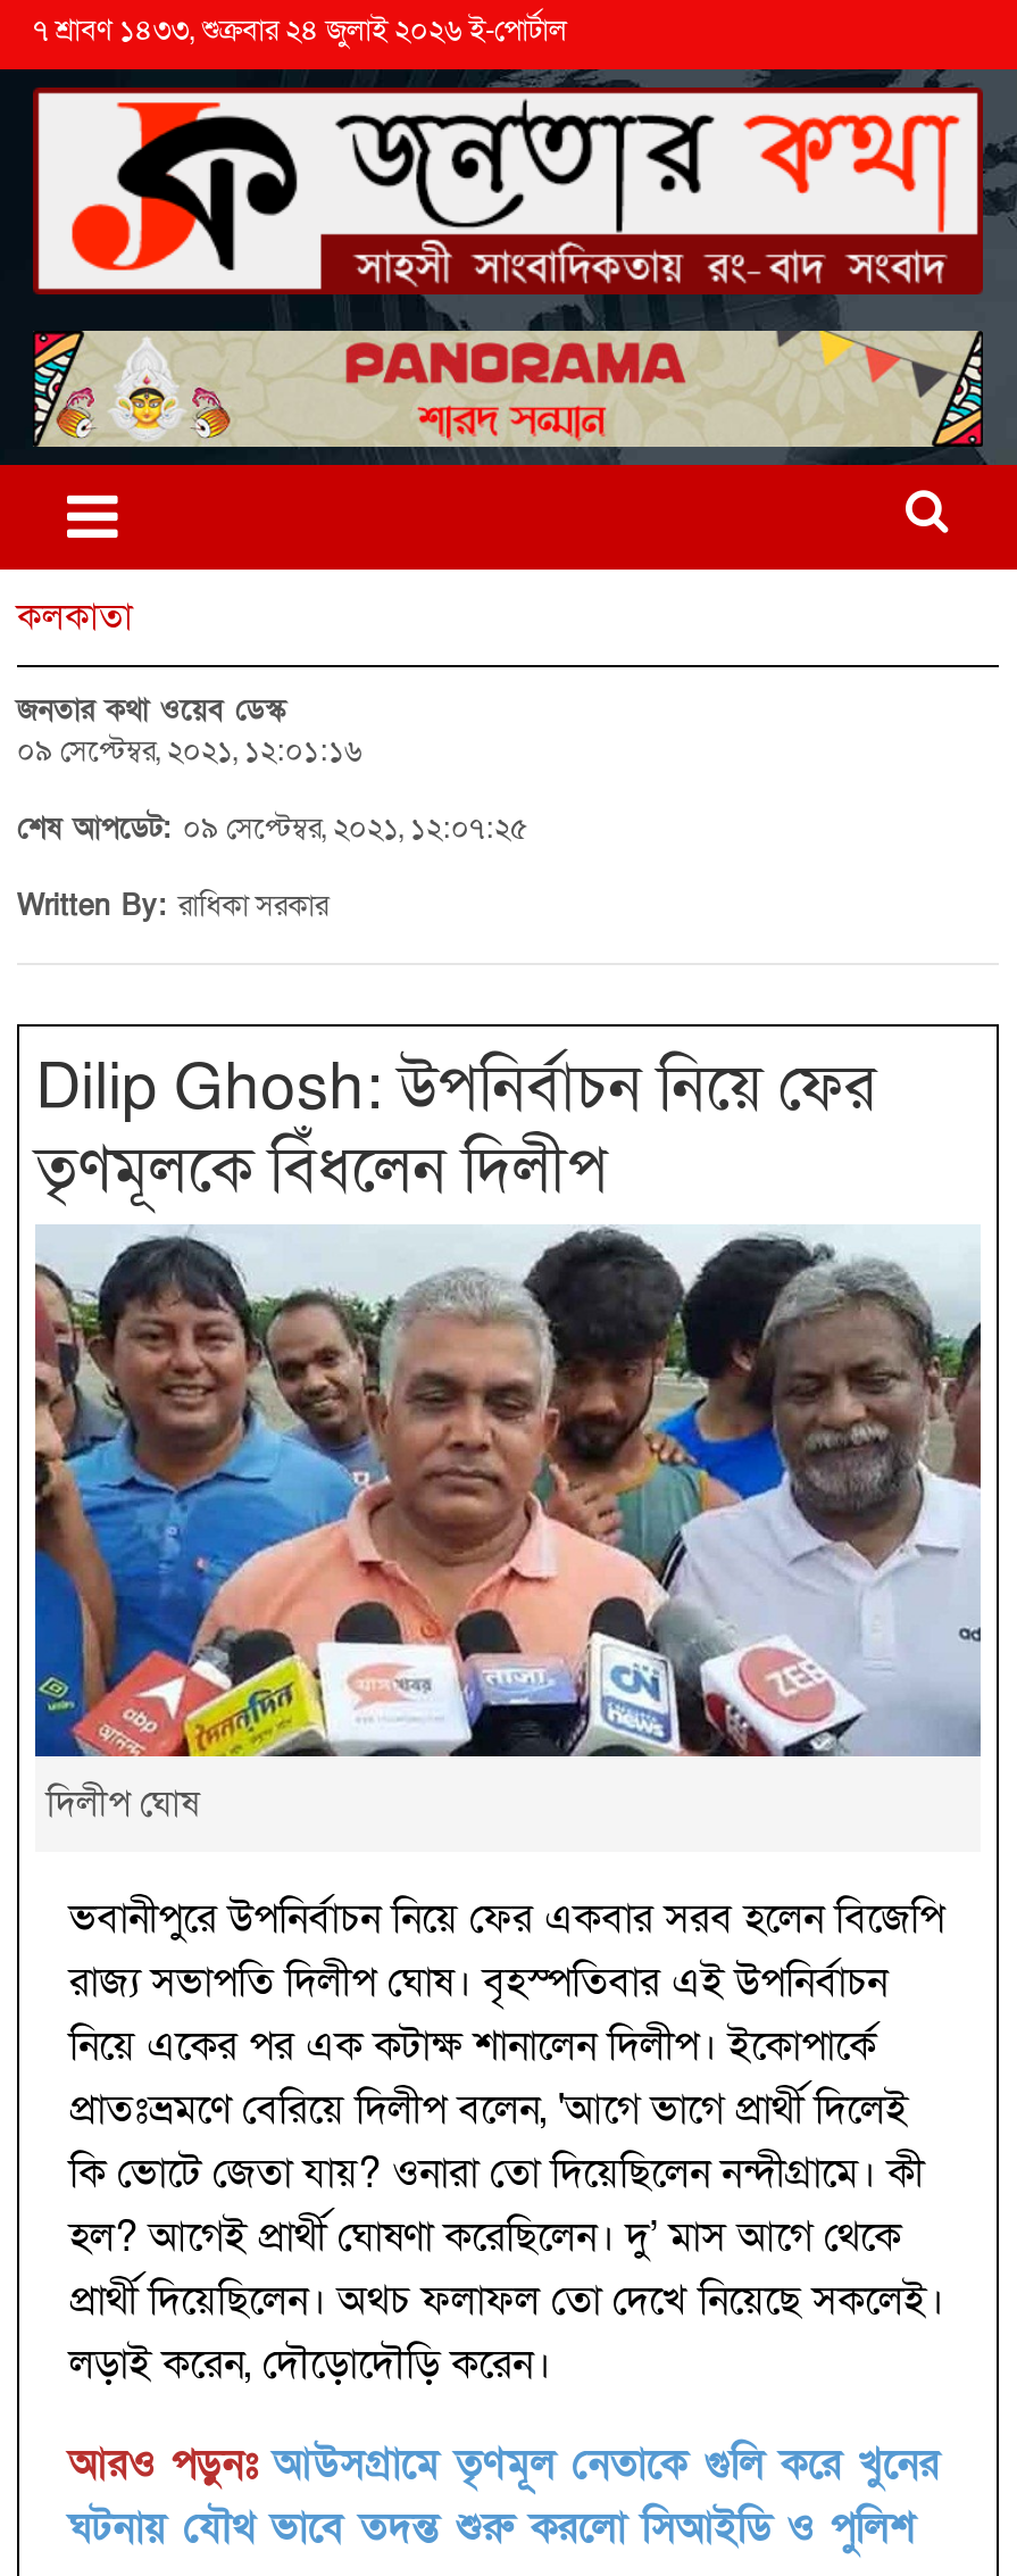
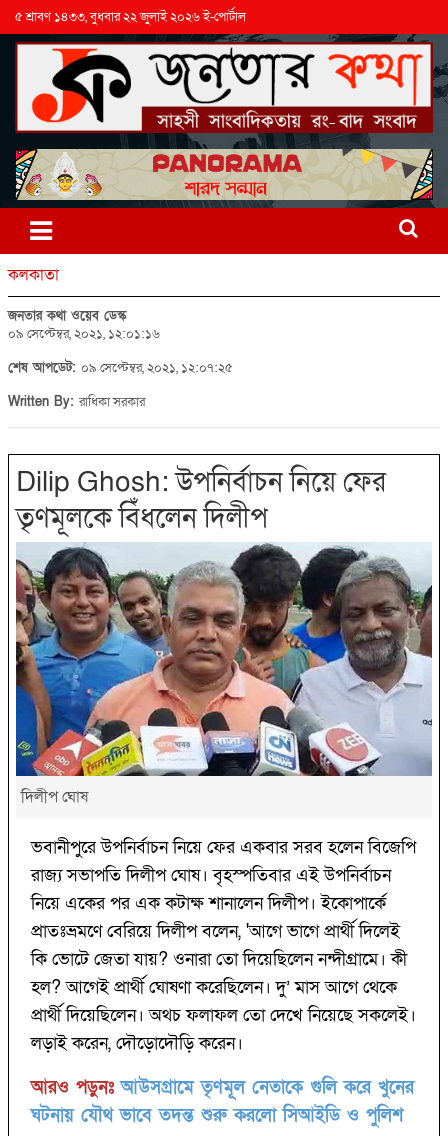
- ৭ শ্রাবণ ১৪৩৩, শুক্রবার ২৪ জুলাই ২০২৬ ই-পোর্টাল
+ ৫ শ্রাবণ ১৪৩৩, বুধবার ২২ জুলাই ২০২৬ ই-পোর্টাল
